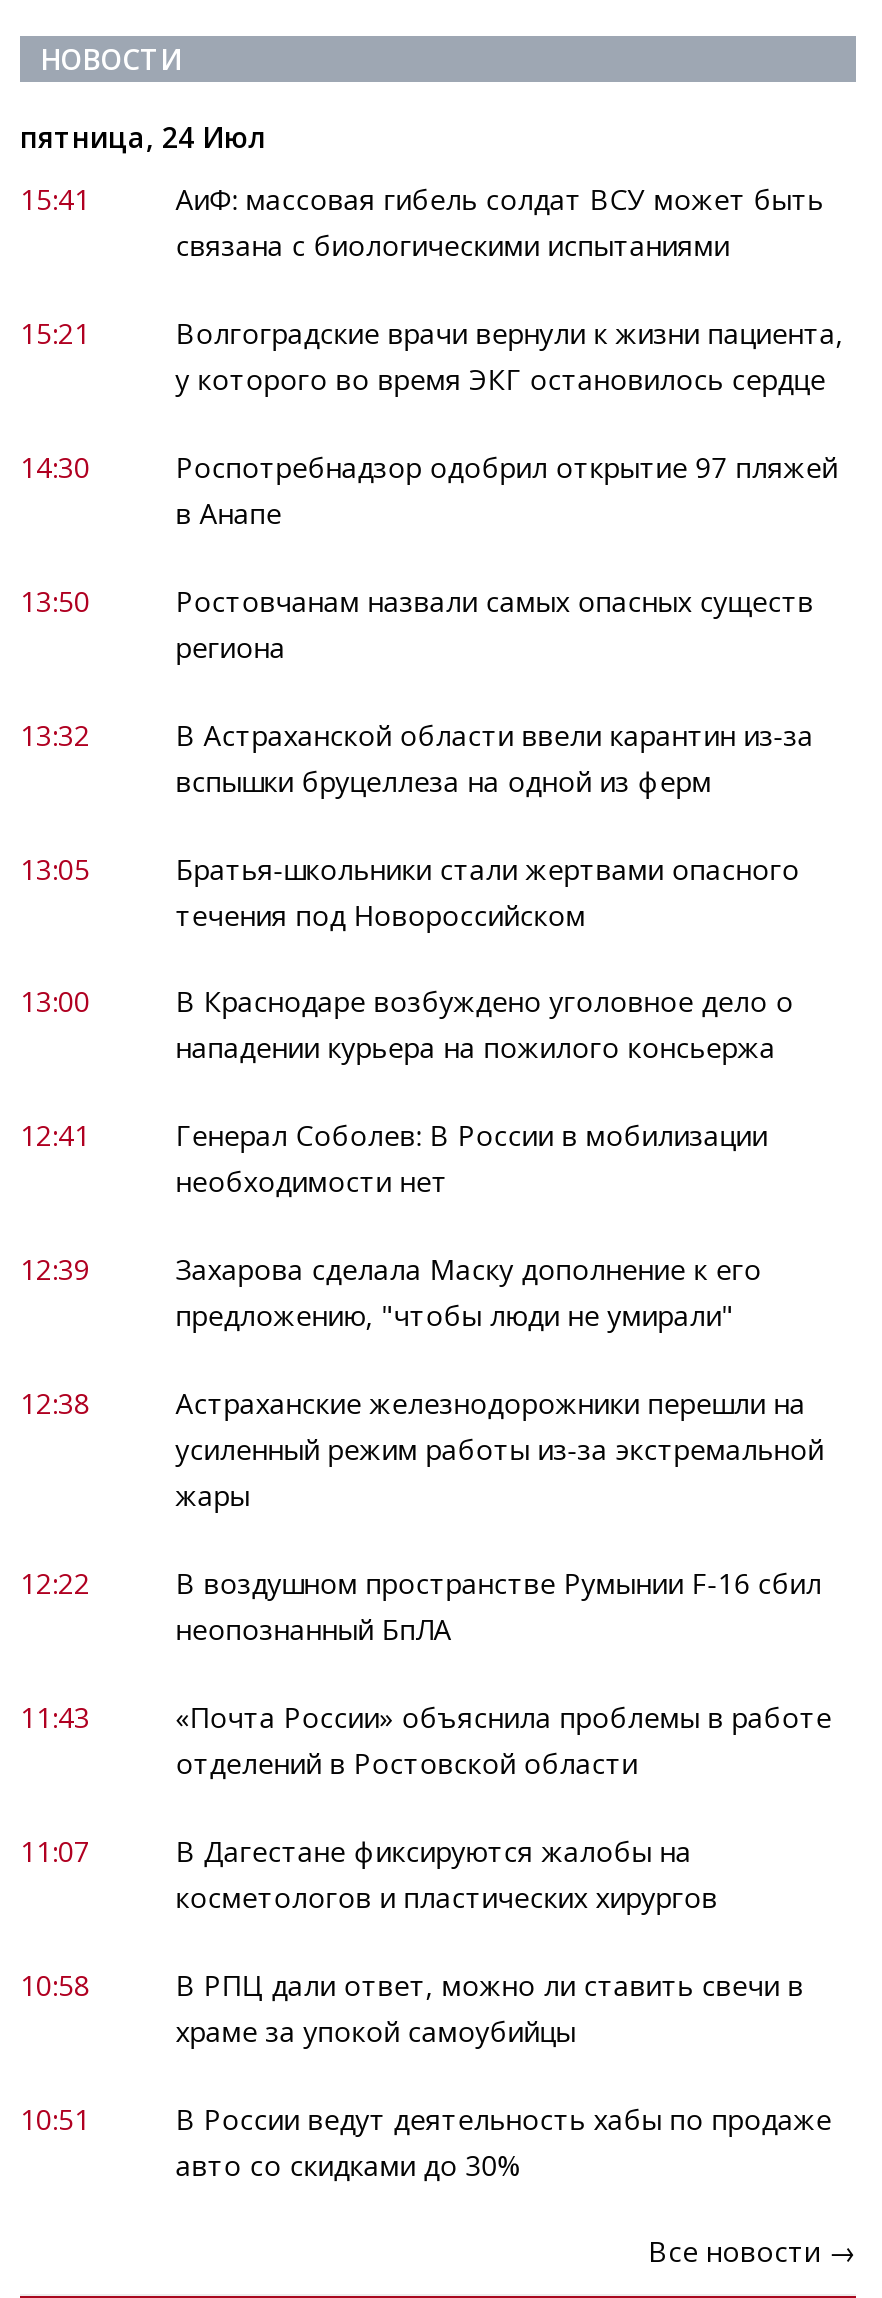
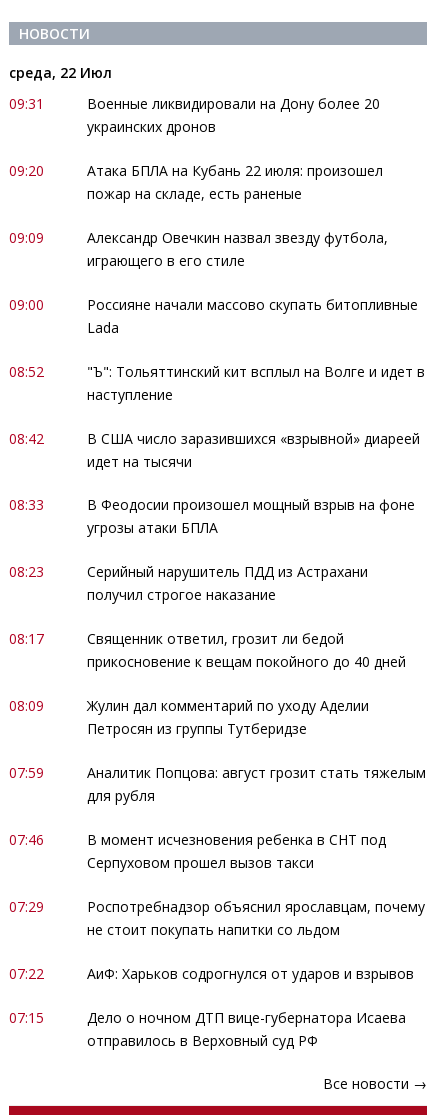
- пятница, 24 Июл
+ среда, 22 Июл

- 15:41
- АиФ: массовая гибель солдат ВСУ может быть
- связана с биологическими испытаниями
+ 09:31
+ Военные ликвидировали на Дону более 20
+ украинских дронов

- 15:21
- Волгоградские врачи вернули к жизни пациента,
- у которого во время ЭКГ остановилось сердце
+ 09:20
+ Атака БПЛА на Кубань 22 июля: произошел
+ пожар на складе, есть раненые

- 14:30
- Роспотребнадзор одобрил открытие 97 пляжей
- в Анапе
+ 09:09
+ Александр Овечкин назвал звезду футбола,
+ играющего в его стиле

- 13:50
- Ростовчанам назвали самых опасных существ
- региона
+ 09:00
+ Россияне начали массово скупать битопливные
+ Lada

- 13:32
- В Астраханской области ввели карантин из-за
- вспышки бруцеллеза на одной из ферм
+ 08:52
+ "Ъ": Тольяттинский кит всплыл на Волге и идет в
+ наступление

- 13:05
- Братья-школьники стали жертвами опасного
- течения под Новороссийском
+ 08:42
+ В США число заразившихся «взрывной» диареей
+ идет на тысячи

- 13:00
- В Краснодаре возбуждено уголовное дело о
- нападении курьера на пожилого консьержа
+ 08:33
+ В Феодосии произошел мощный взрыв на фоне
+ угрозы атаки БПЛА

- 12:41
- Генерал Соболев: В России в мобилизации
- необходимости нет
+ 08:23
+ Серийный нарушитель ПДД из Астрахани
+ получил строгое наказание

- 12:39
- Захарова сделала Маску дополнение к его
- предложению, "чтобы люди не умирали"
+ 08:17
+ Священник ответил, грозит ли бедой
+ прикосновение к вещам покойного до 40 дней

- 12:38
- Астраханские железнодорожники перешли на
- усиленный режим работы из-за экстремальной
- жары
+ 08:09
+ Жулин дал комментарий по уходу Аделии
+ Петросян из группы Тутберидзе

- 12:22
- В воздушном пространстве Румынии F-16 сбил
- неопознанный БпЛА
+ 07:59
+ Аналитик Попцова: август грозит стать тяжелым
+ для рубля

- 11:43
- «Почта России» объяснила проблемы в работе
- отделений в Ростовской области
+ 07:46
+ В момент исчезновения ребенка в СНТ под
+ Серпуховом прошел вызов такси

- 11:07
- В Дагестане фиксируются жалобы на
- косметологов и пластических хирургов
+ 07:29
+ Роспотребнадзор объяснил ярославцам, почему
+ не стоит покупать напитки со льдом

- 10:58
- В РПЦ дали ответ, можно ли ставить свечи в
- храме за упокой самоубийцы
+ 07:22
+ АиФ: Харьков содрогнулся от ударов и взрывов

- 10:51
- В России ведут деятельность хабы по продаже
- авто со скидками до 30%
+ 07:15
+ Дело о ночном ДТП вице-губернатора Исаева
+ отправилось в Верховный суд РФ
